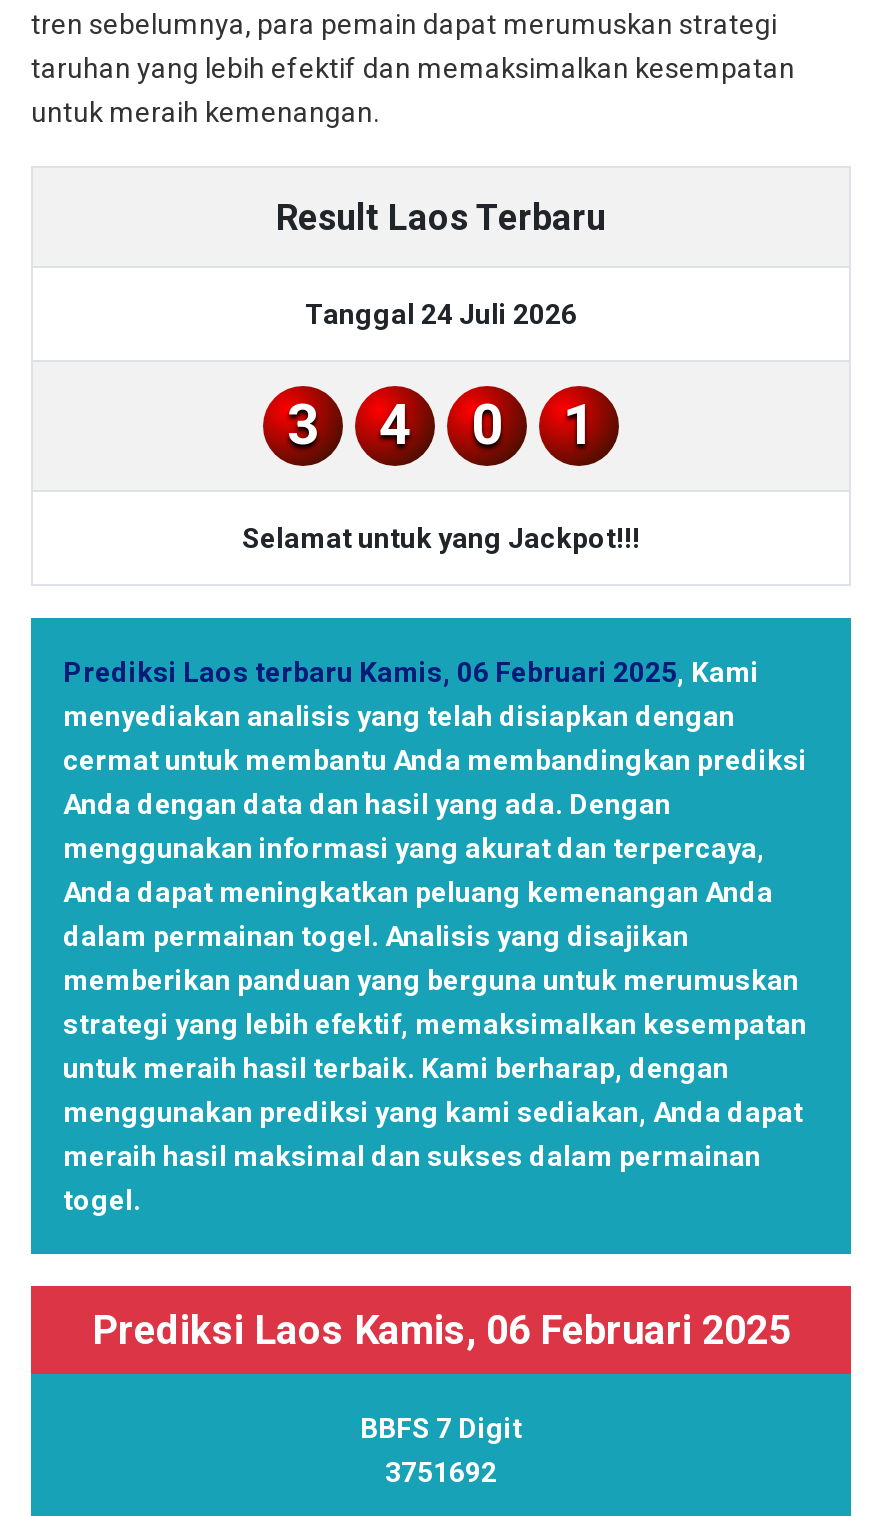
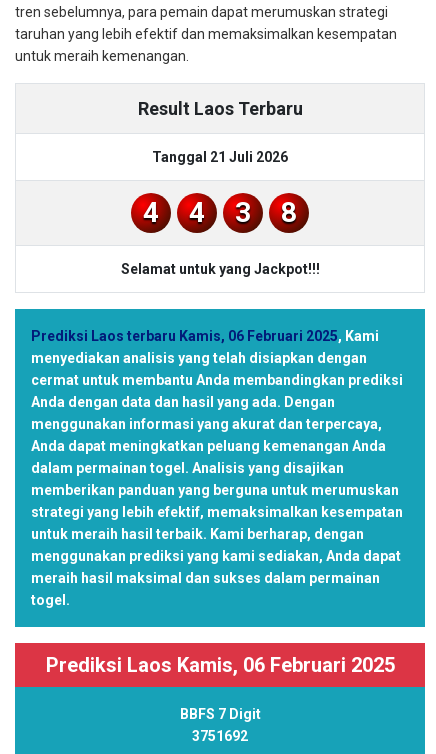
- Tanggal 24 Juli 2026
- 3
+ Tanggal 21 Juli 2026

- 0
- 1
+ 4
+ 3
+ 8
